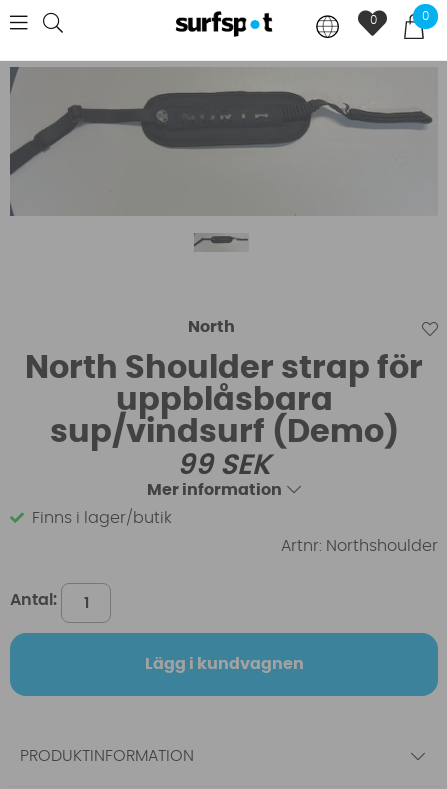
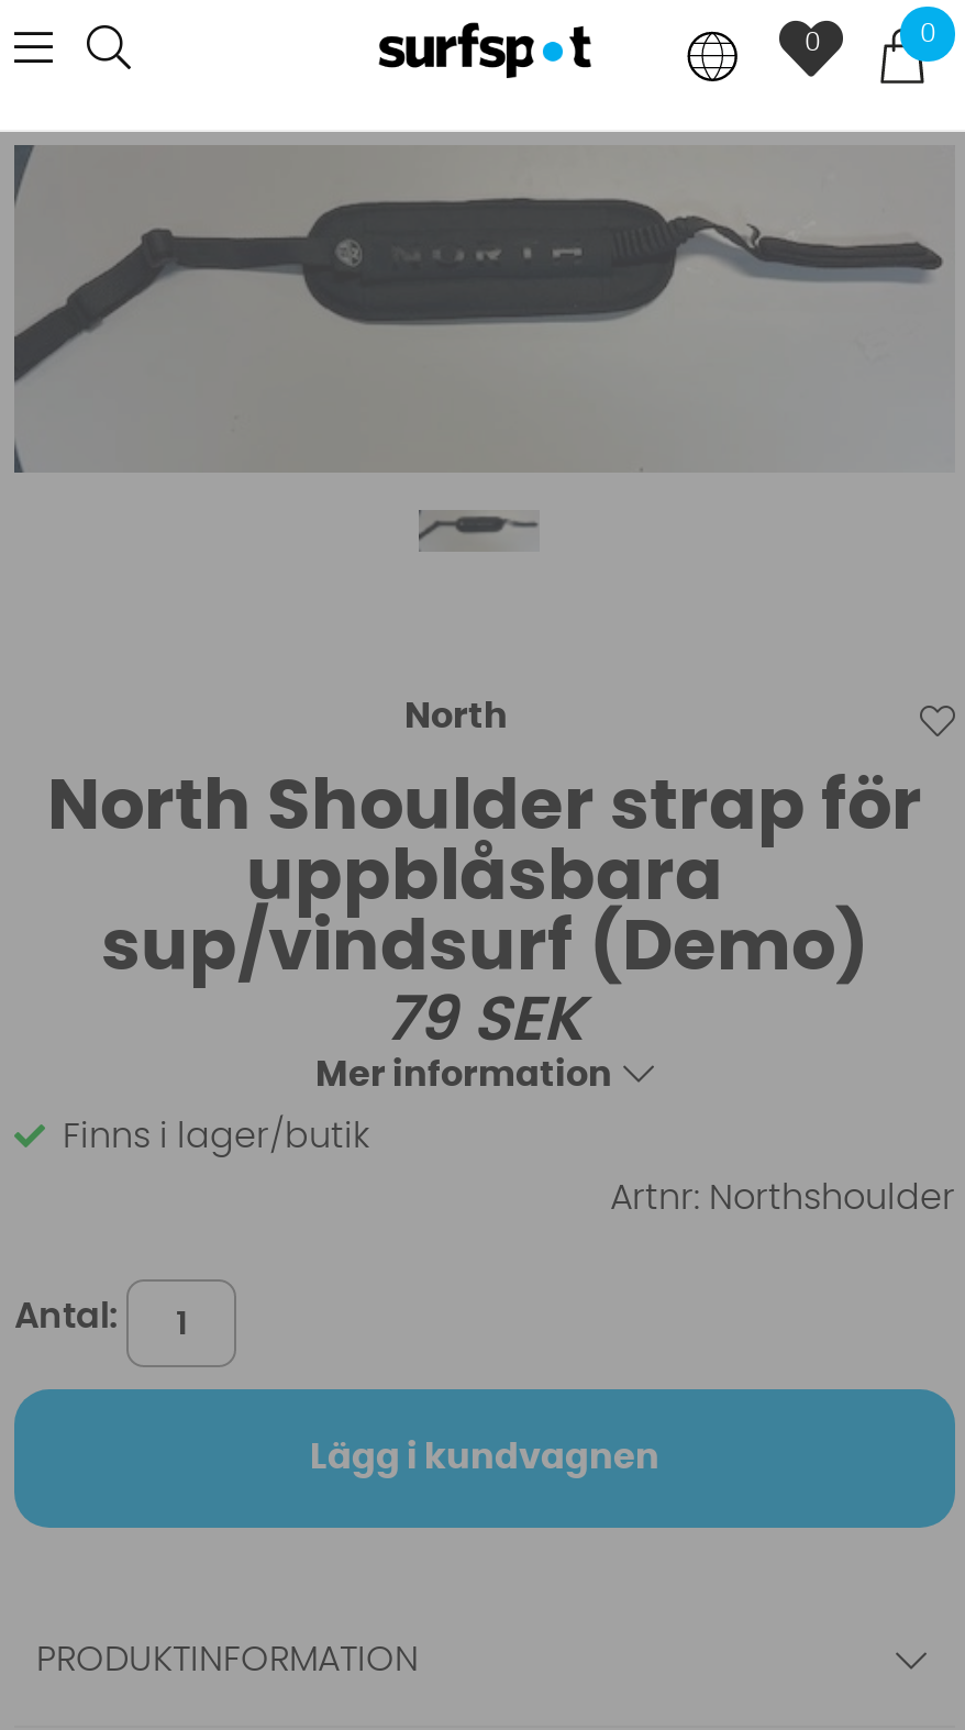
- 99 SEK
+ 79 SEK
